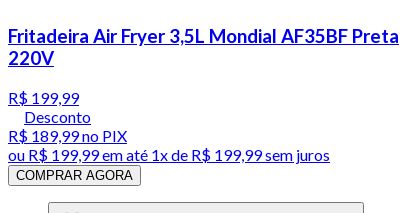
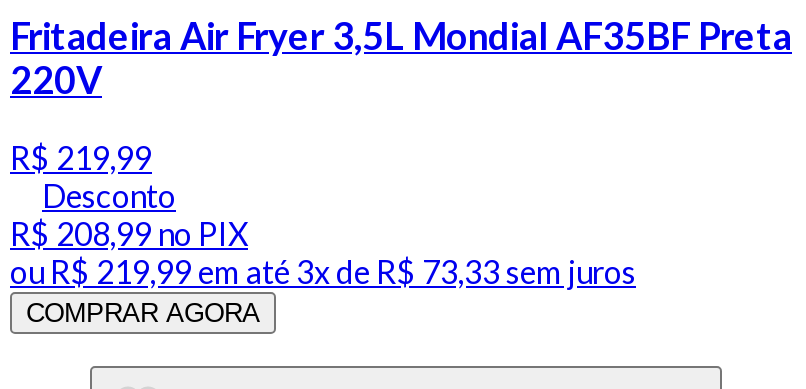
- R$ 199,99
+ R$ 219,99

- R$ 189,99 no PIX
+ R$ 208,99 no PIX

- ou R$ 199,99 em até 1x de R$ 199,99 sem juros
+ ou R$ 219,99 em até 3x de R$ 73,33 sem juros
